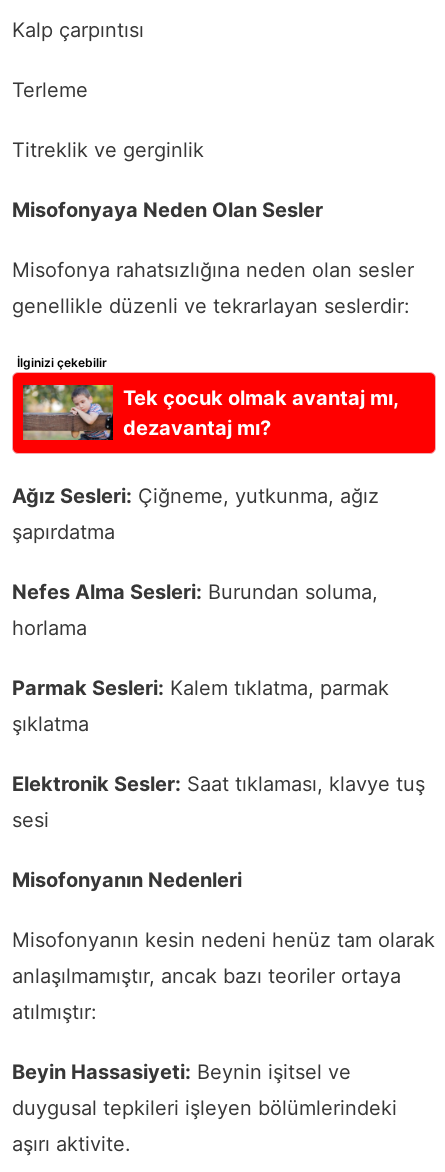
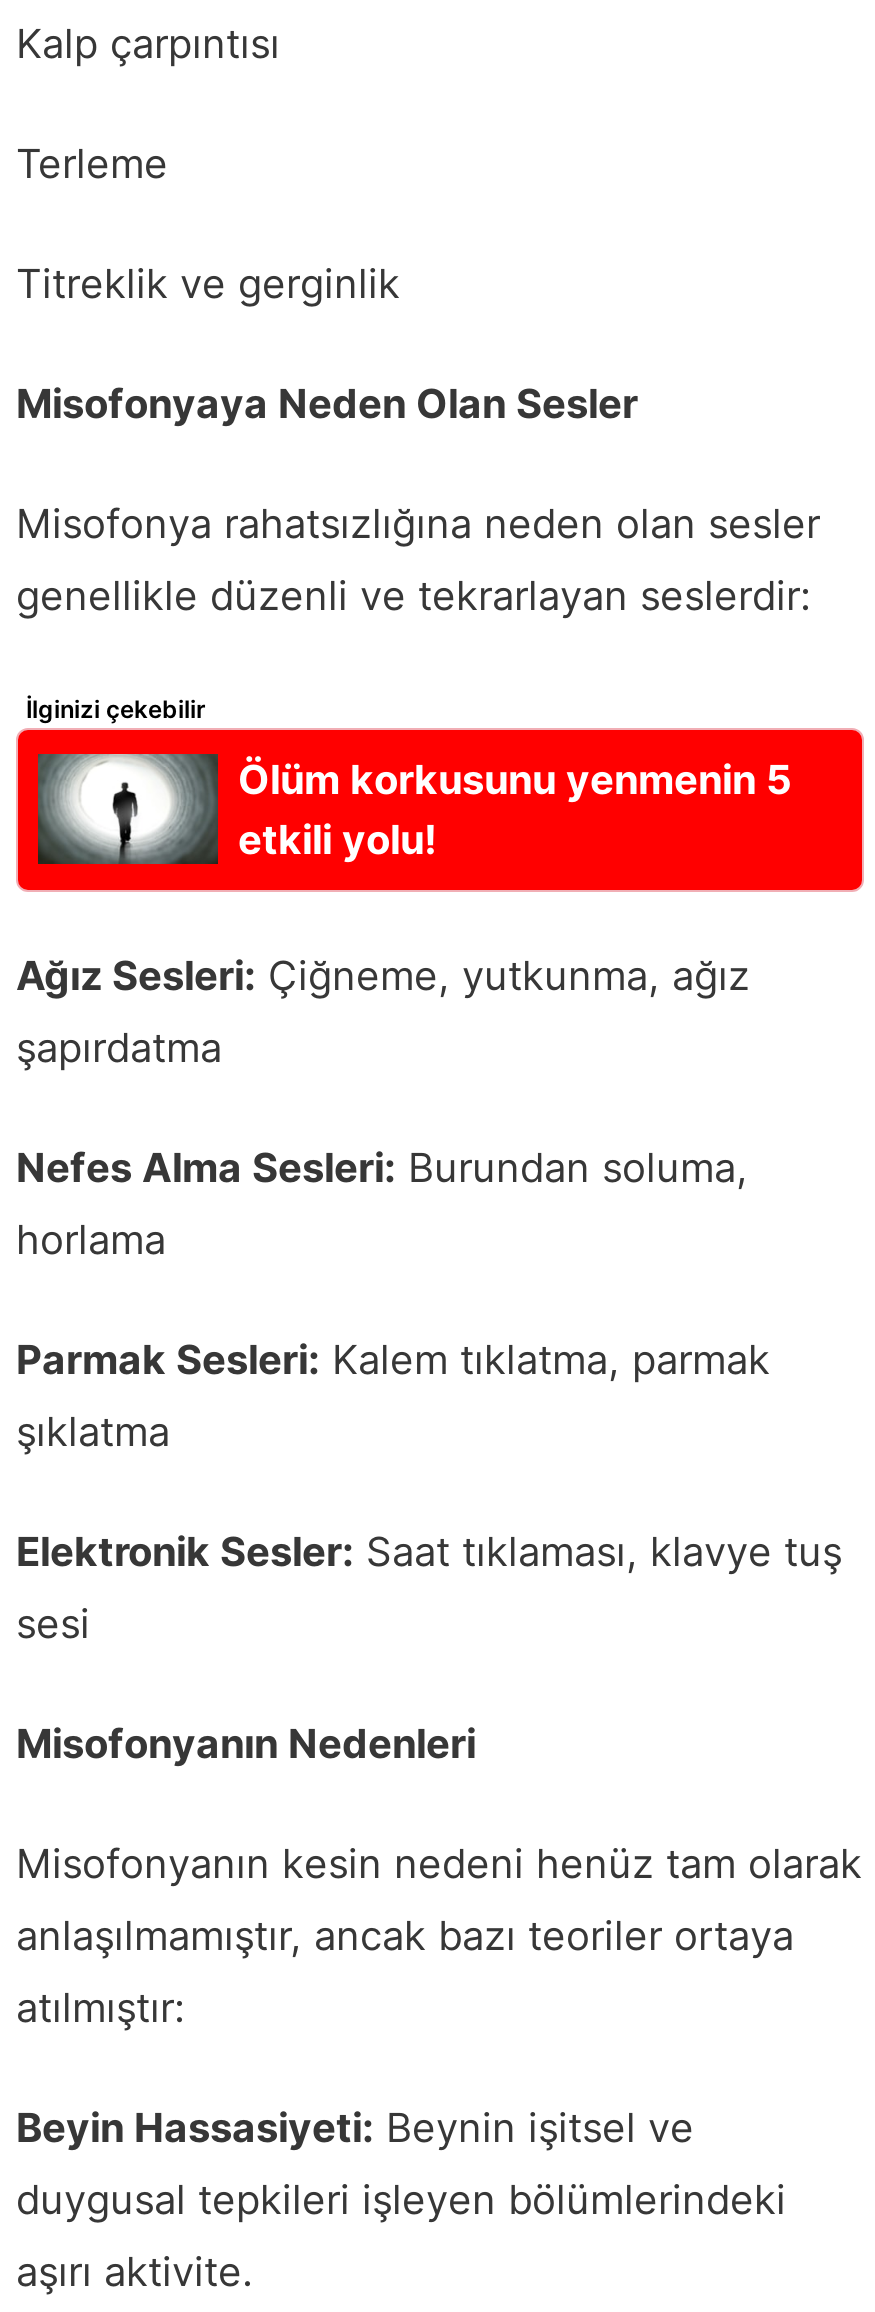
- [image]
- Tek çocuk olmak avantaj mı,
- dezavantaj mı?
+ [image]
+ Ölüm korkusunu yenmenin 5
+ etkili yolu!
